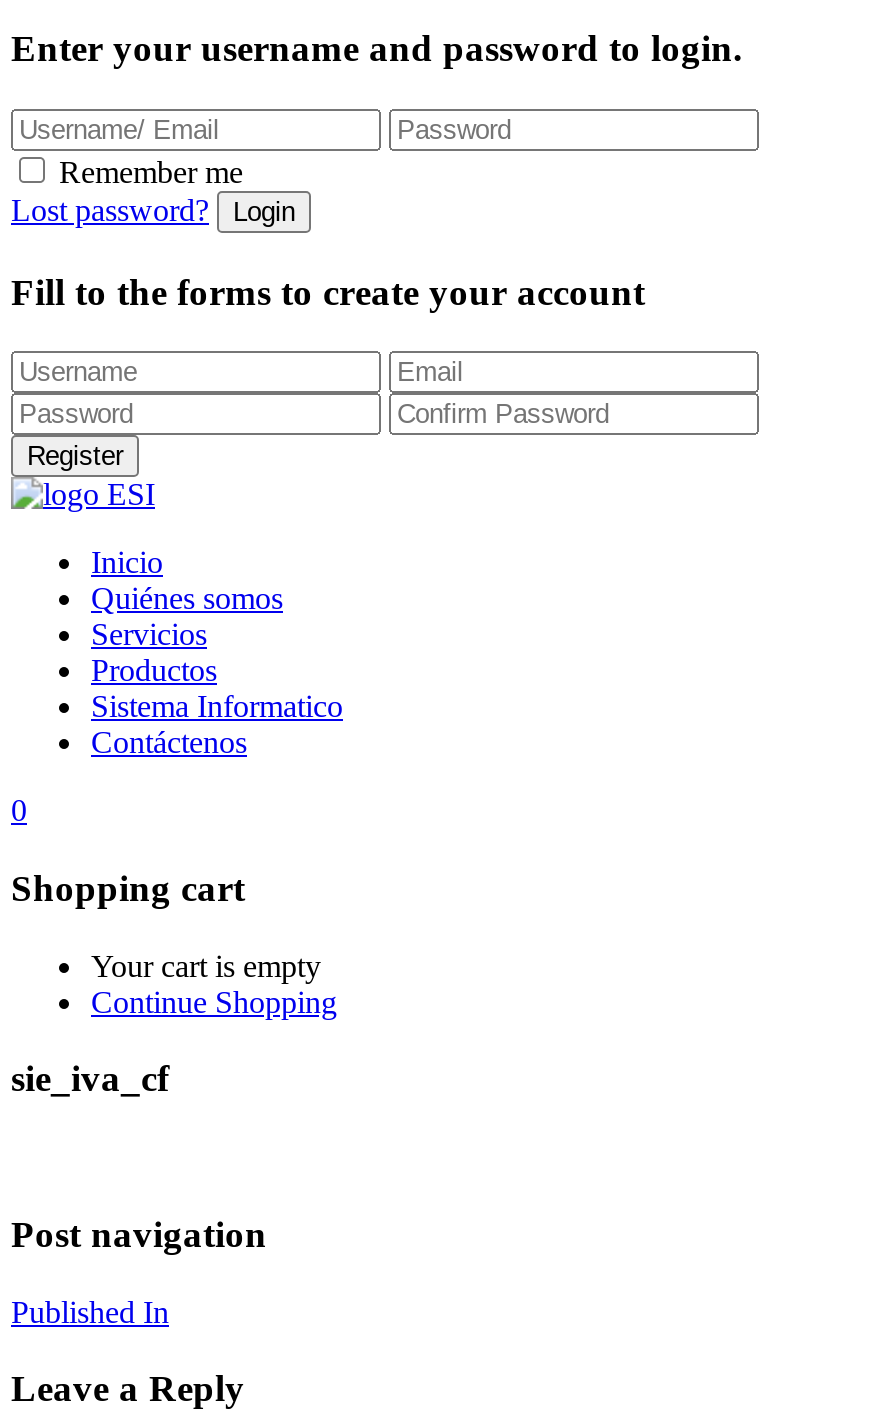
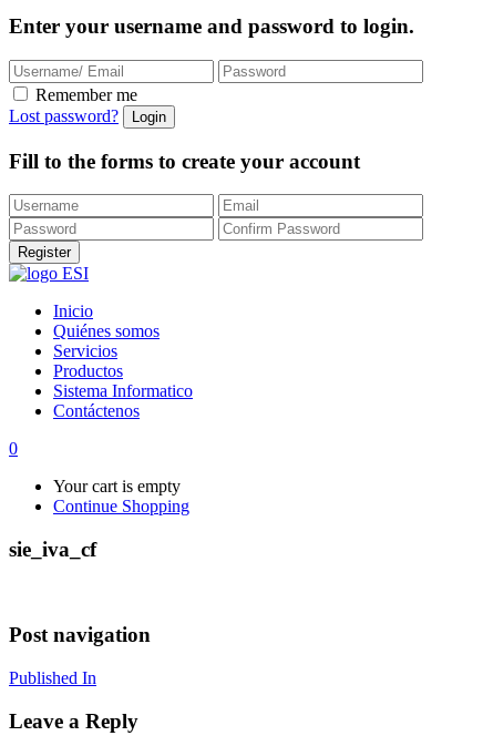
- Shopping cart
